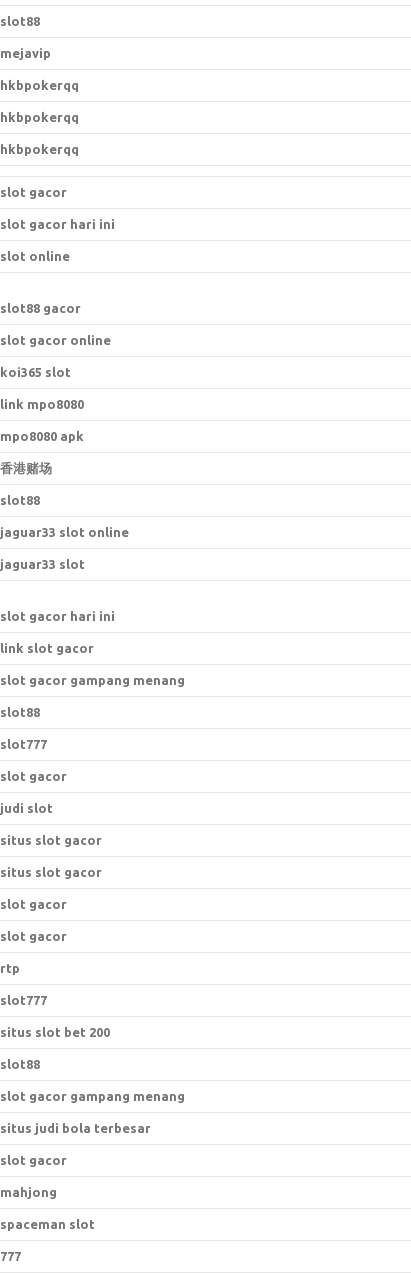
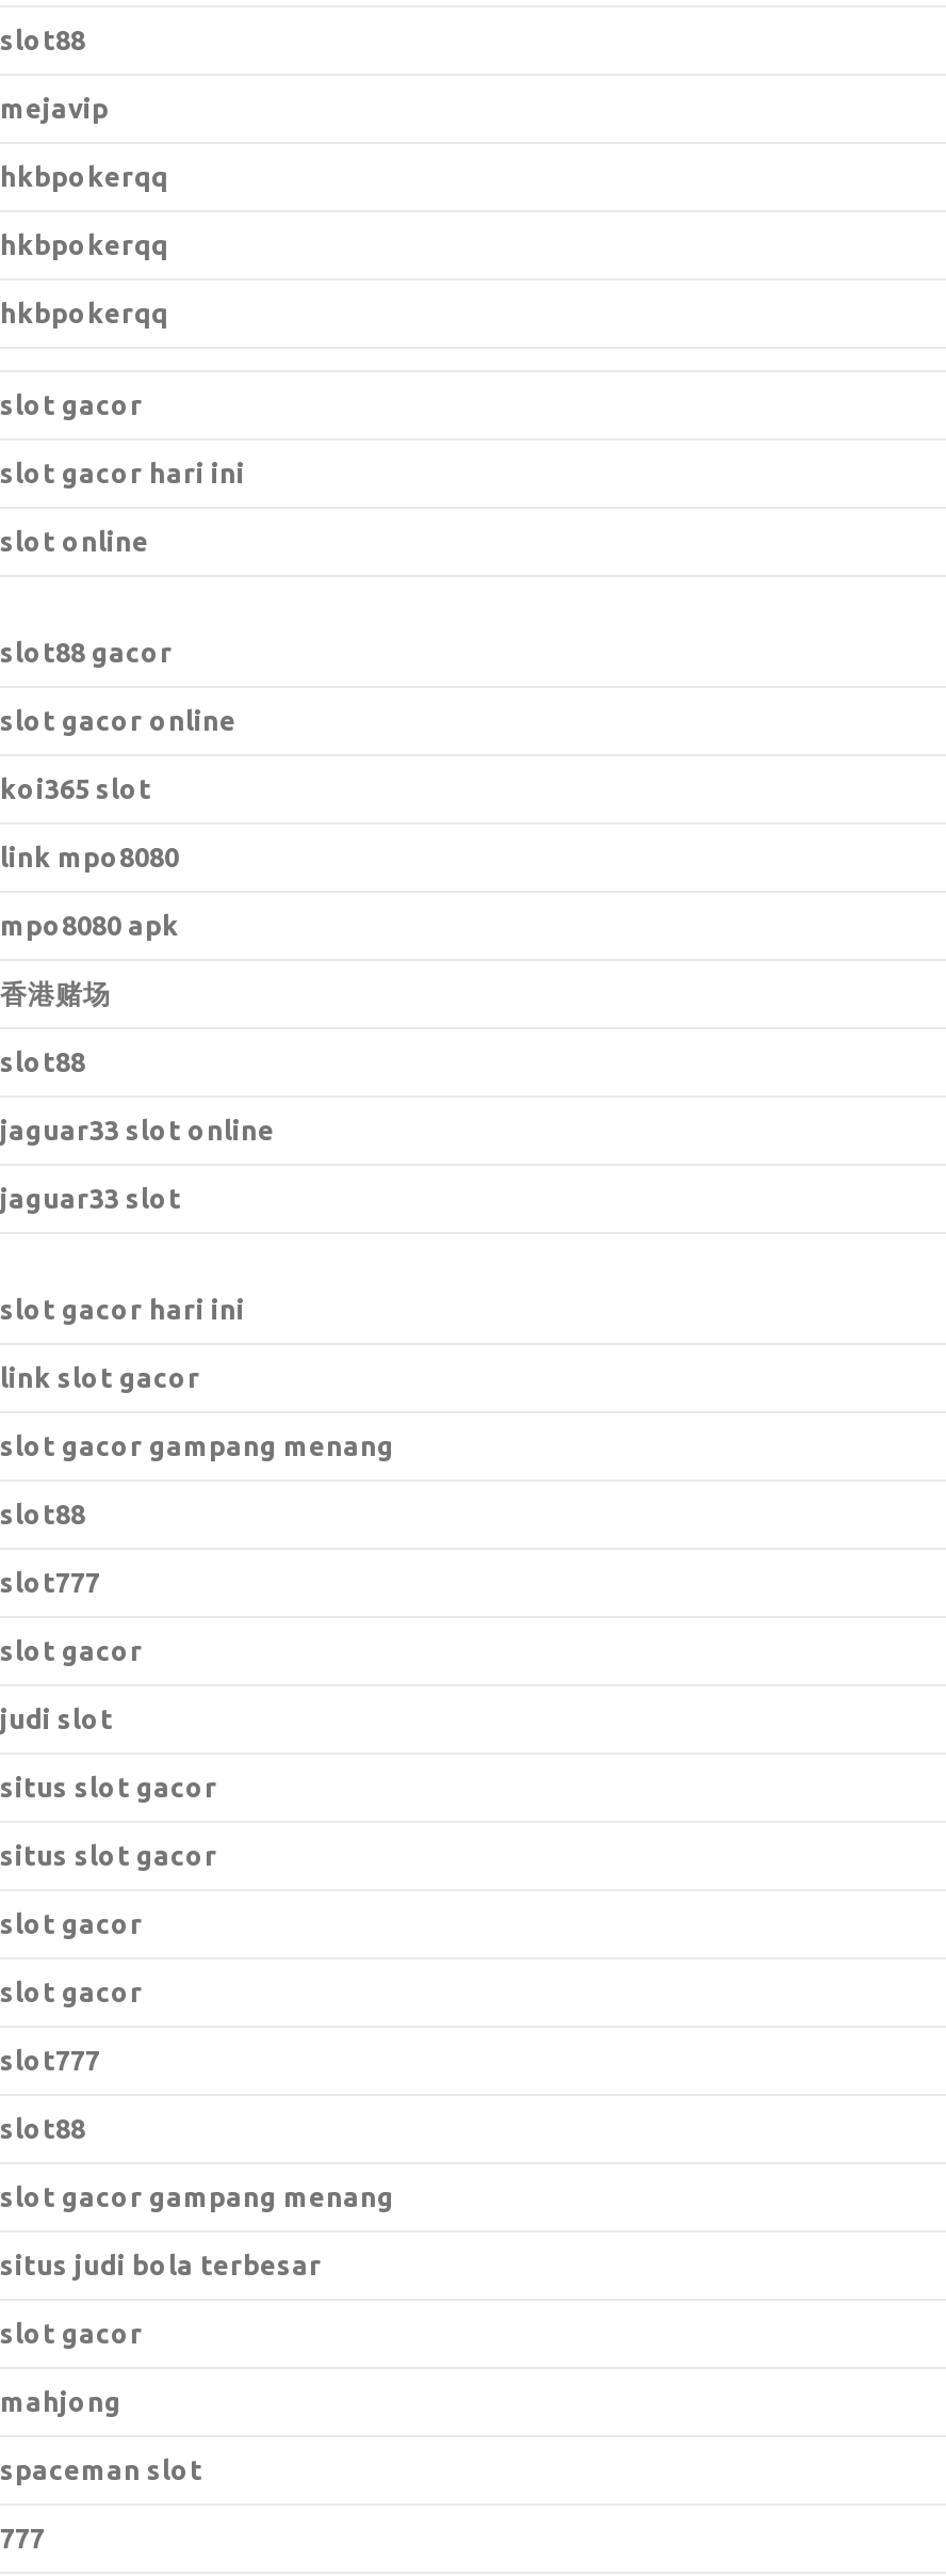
- rtp

- situs slot bet 200
